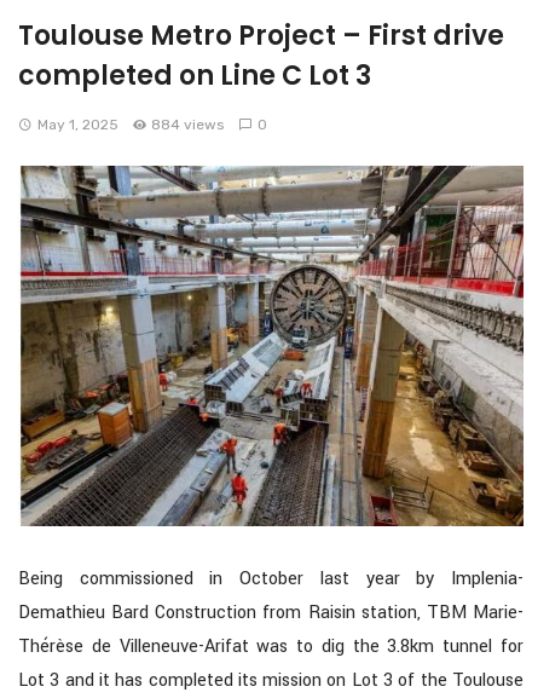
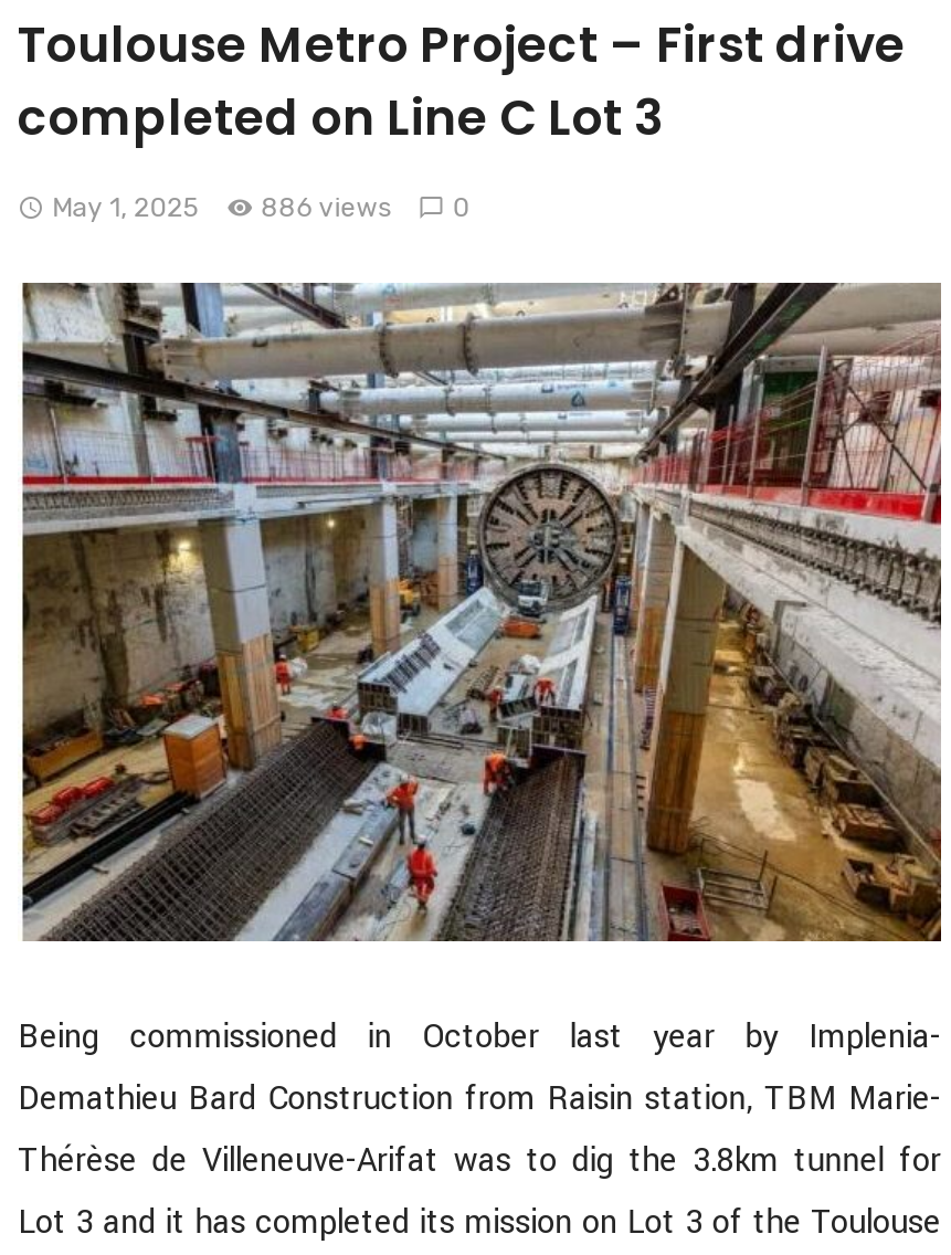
- May 1, 2025 884 views 0
+ May 1, 2025 886 views 0
